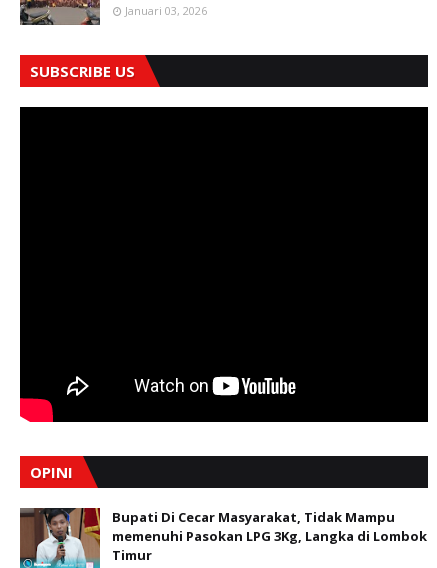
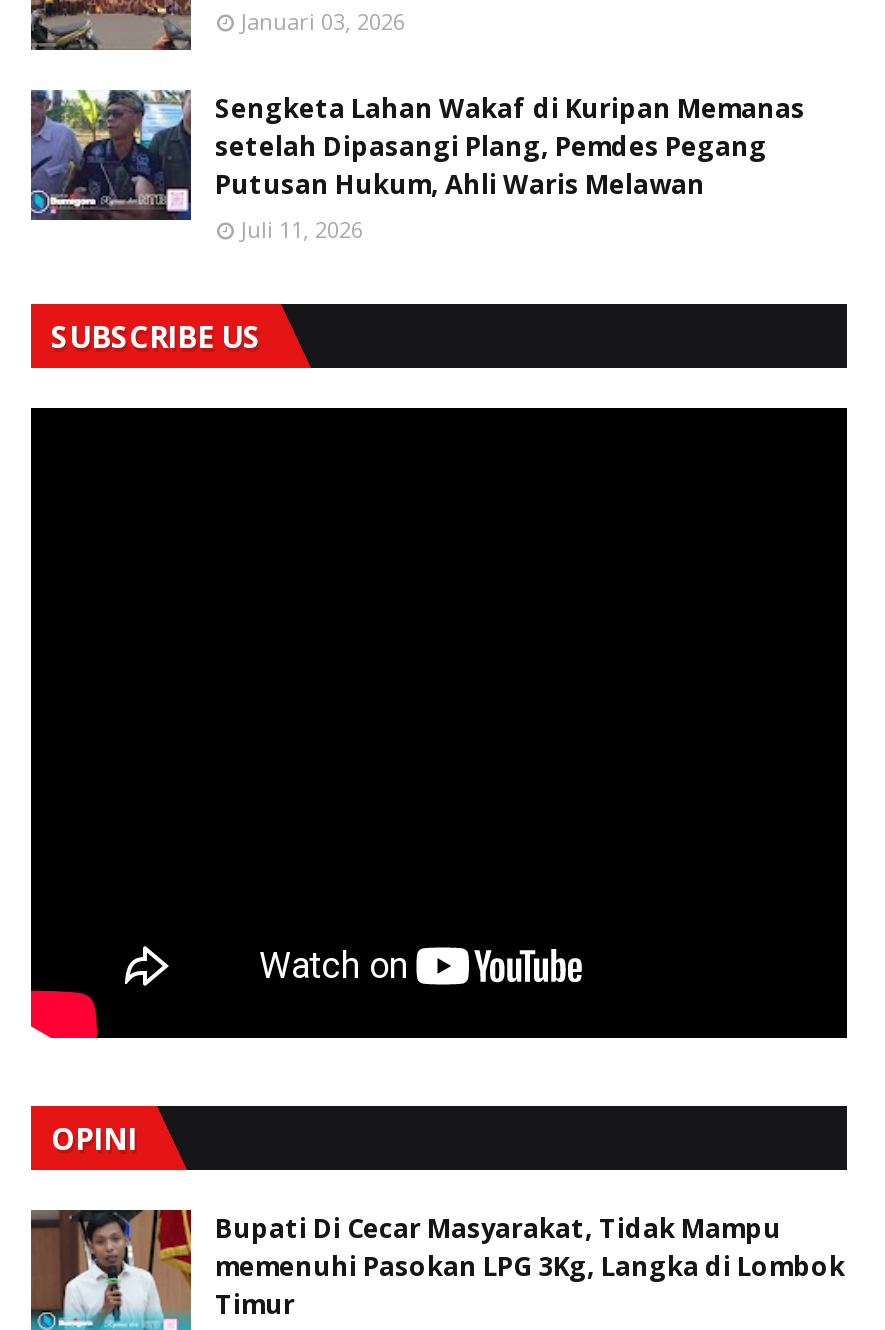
+ [image]
+ Sengketa Lahan Wakaf di Kuripan Memanas
+ setelah Dipasangi Plang, Pemdes Pegang
+ Putusan Hukum, Ahli Waris Melawan
+ Juli 11, 2026
